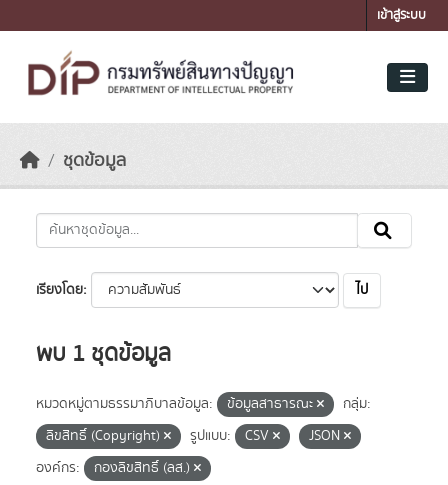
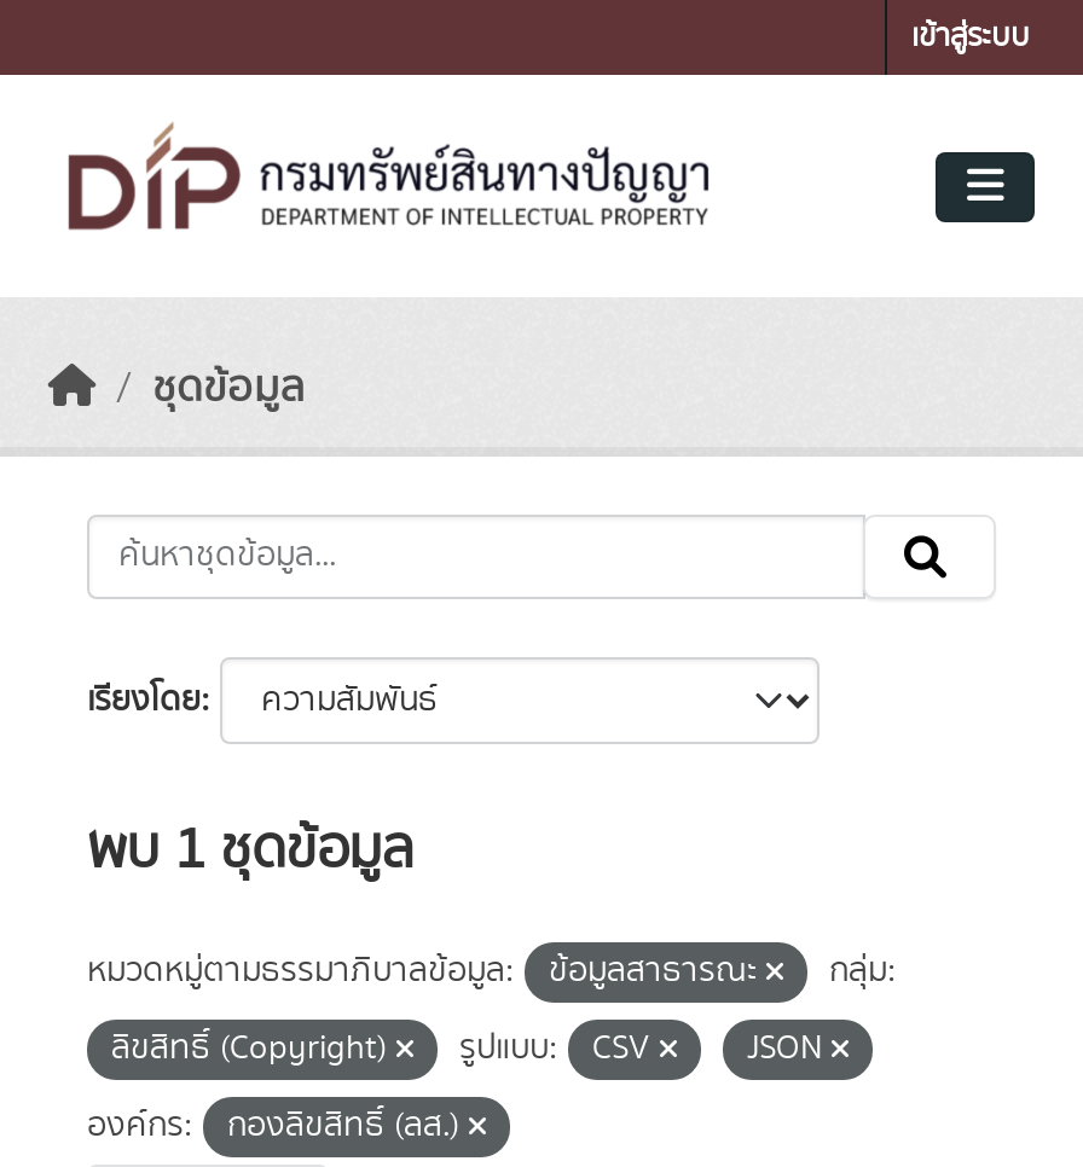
- ไป
